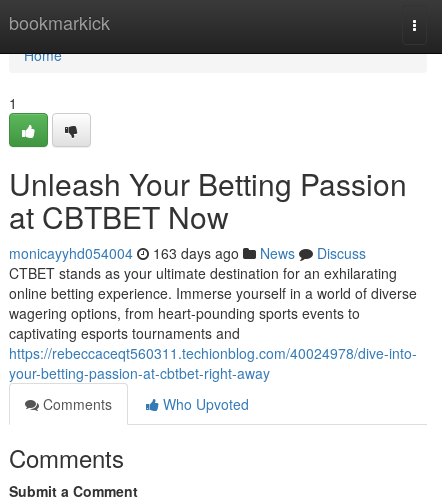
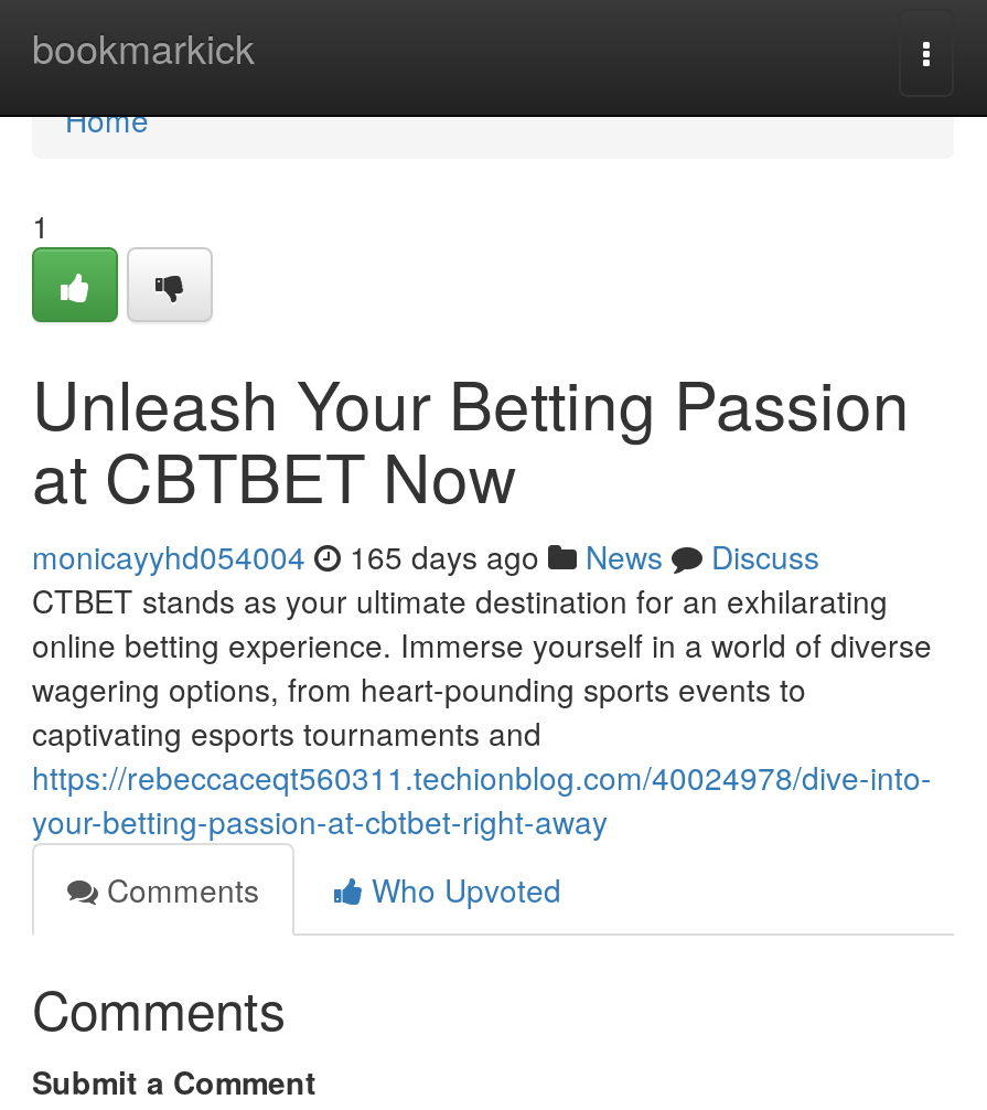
- monicayyhd054004 163 days ago News Discuss
+ monicayyhd054004 165 days ago News Discuss
